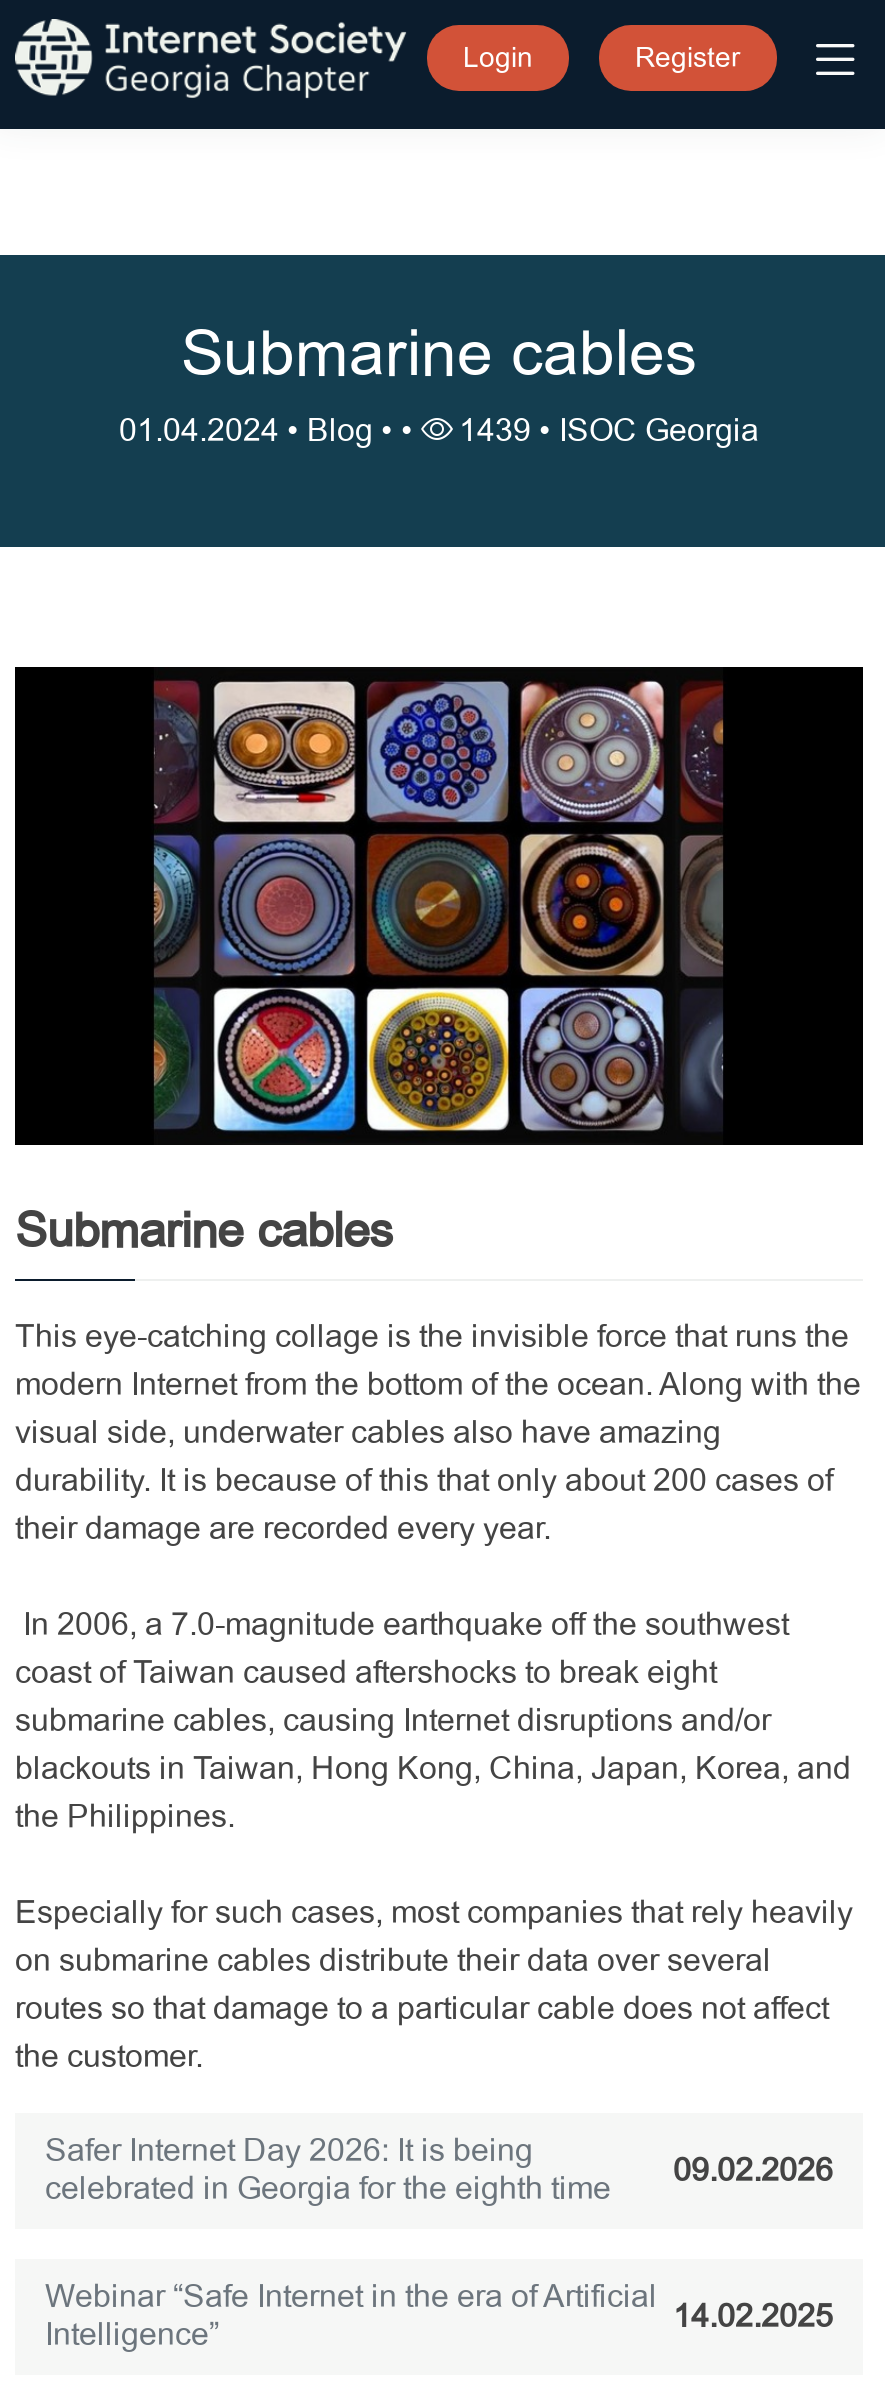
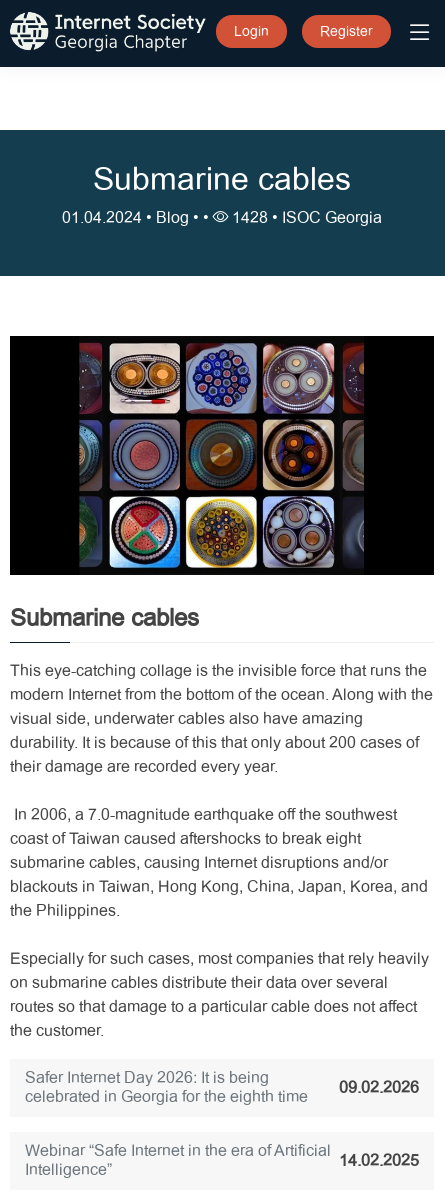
- 01.04.2024 • Blog • • 1439 • ISOC Georgia
+ 01.04.2024 • Blog • • 1428 • ISOC Georgia
